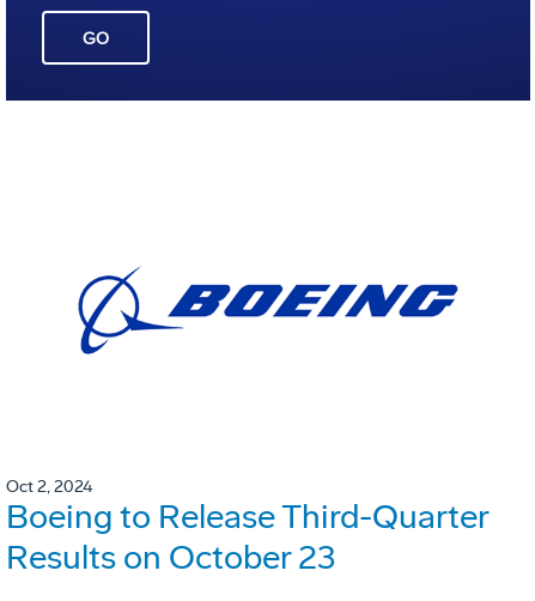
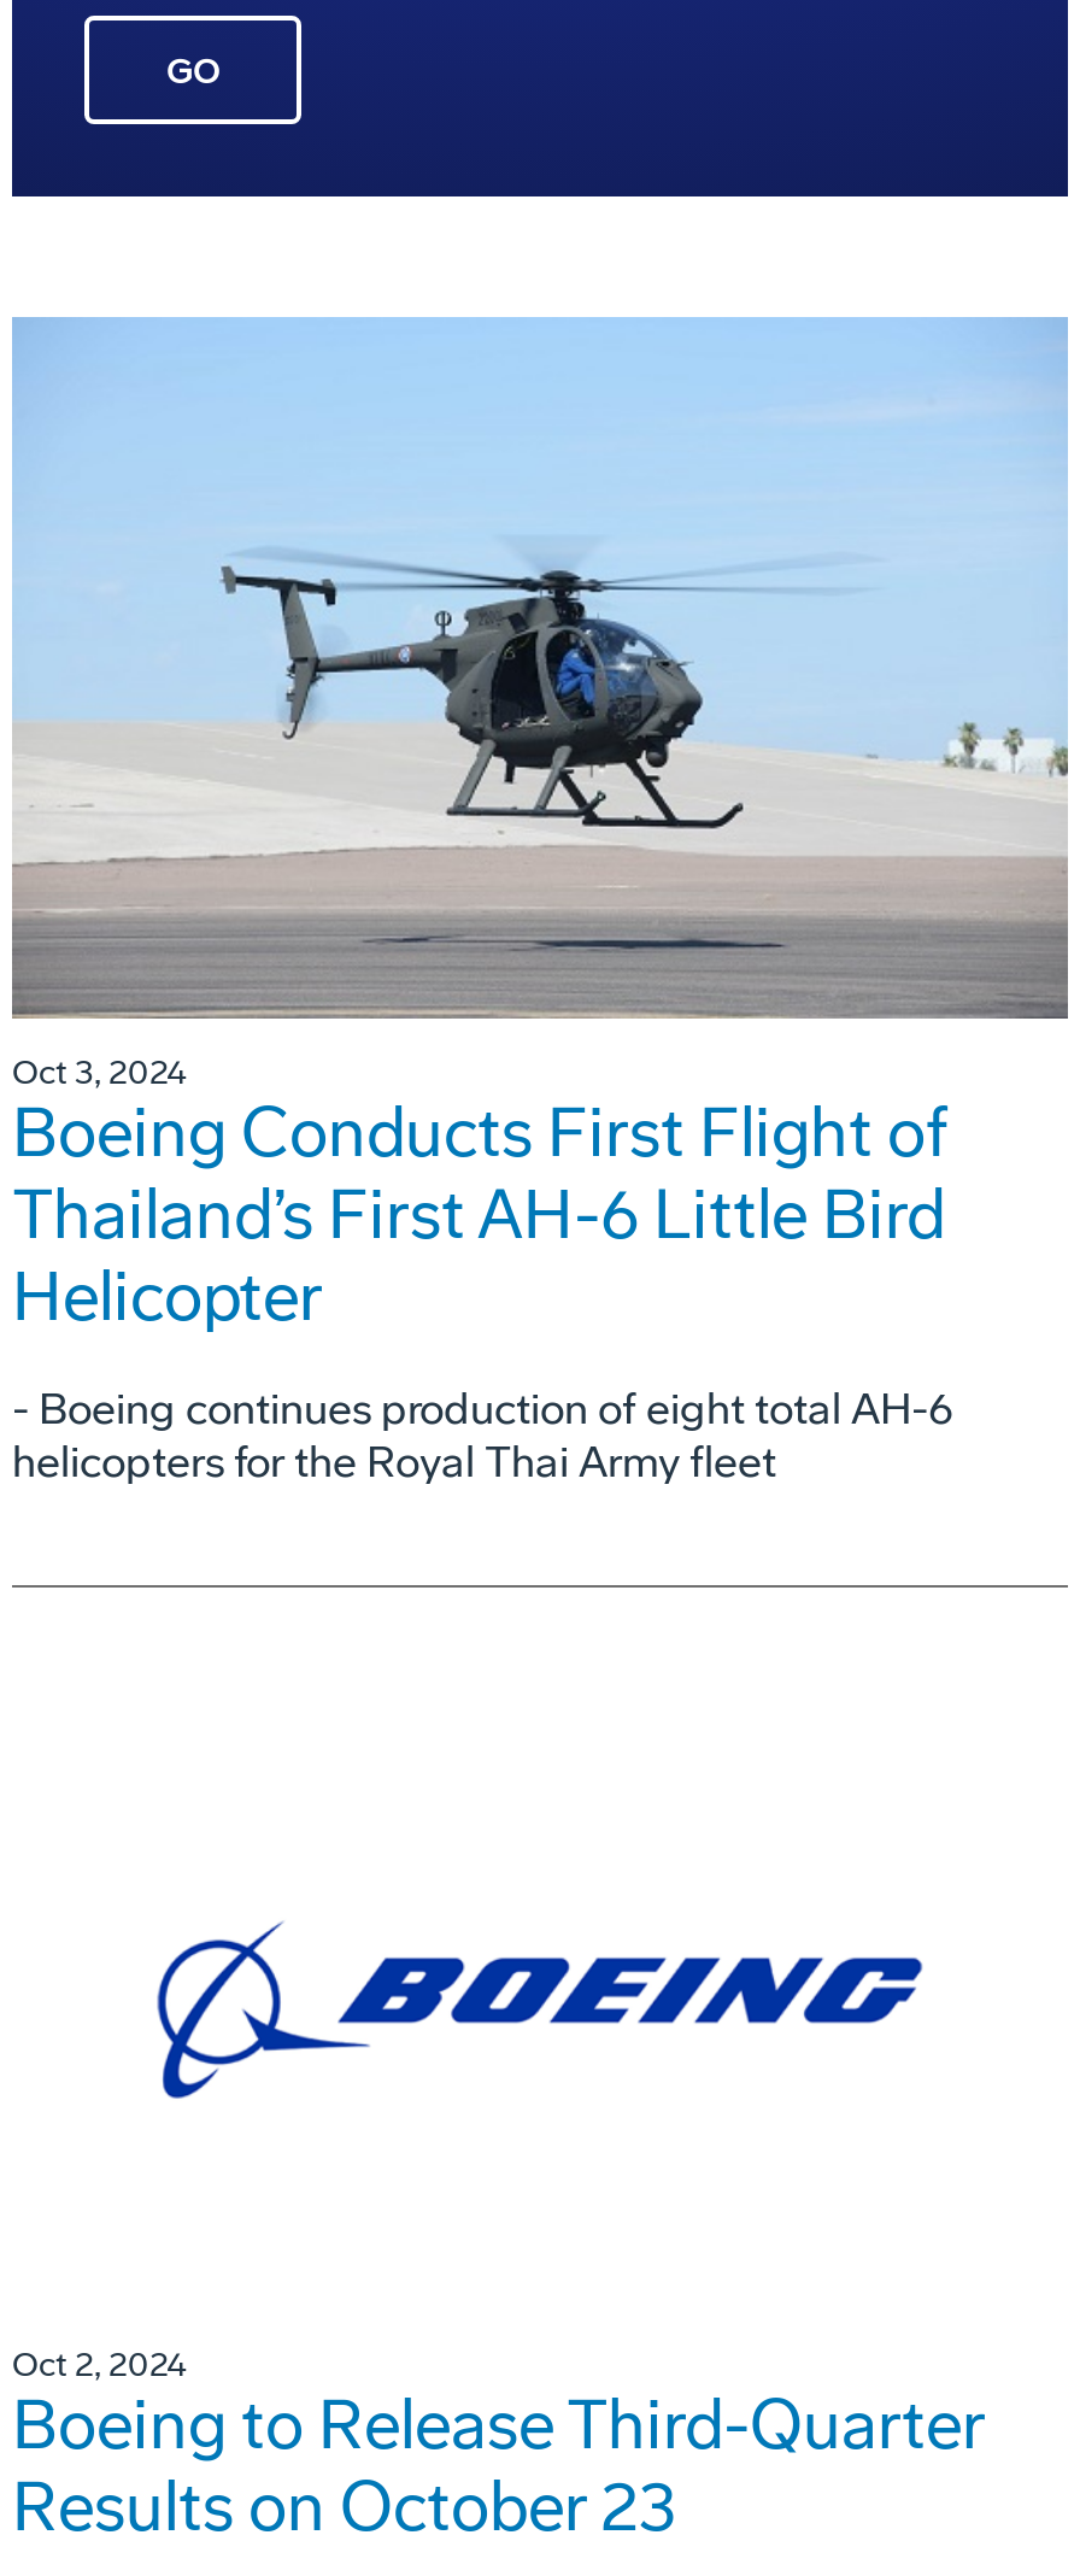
+ [image]
+ Oct 3, 2024
+ Boeing Conducts First Flight of
+ Thailand’s First AH-6 Little Bird
+ Helicopter
+ - Boeing continues production of eight total AH-6
+ helicopters for the Royal Thai Army fleet
